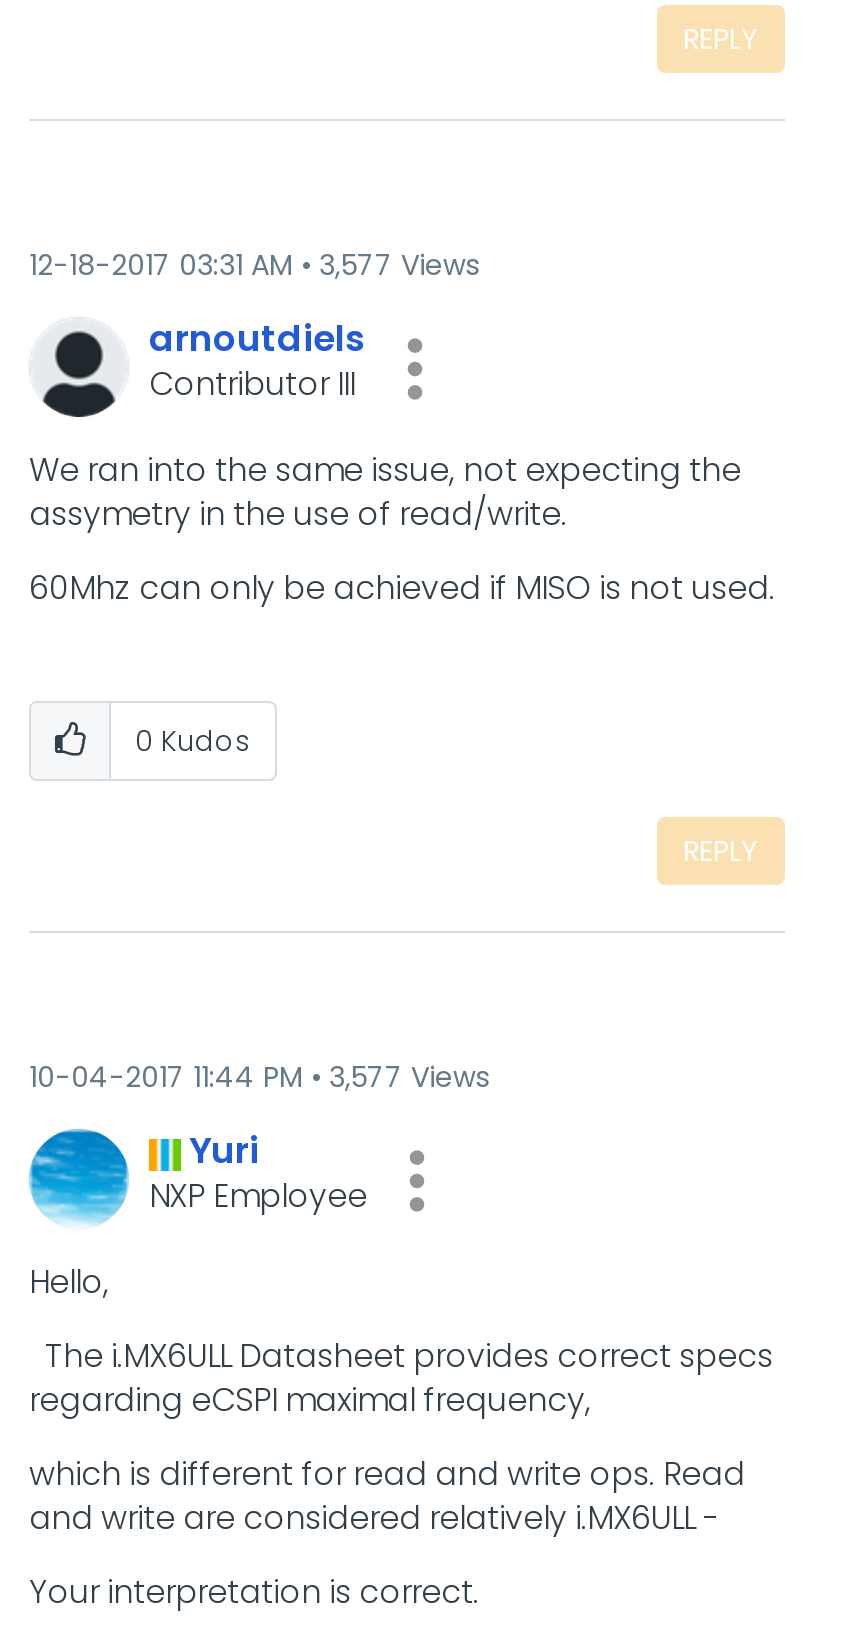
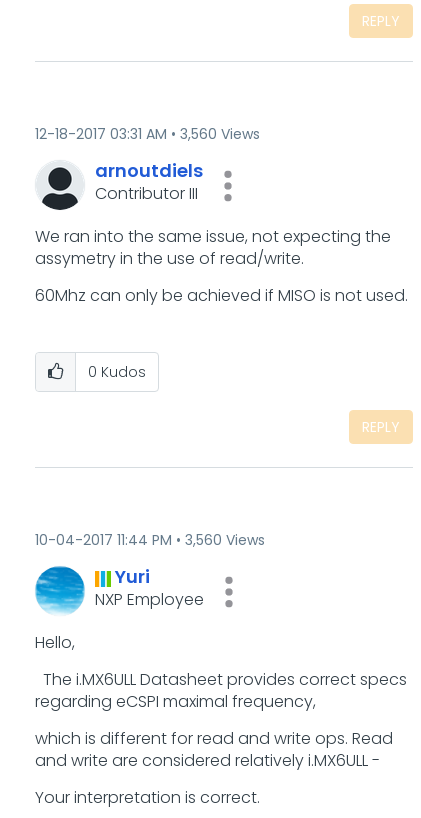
- 12-18-2017 03:31 AM 3,577 Views
+ 12-18-2017 03:31 AM 3,560 Views

- 10-04-2017 11:44 PM 3,577 Views
+ 10-04-2017 11:44 PM 3,560 Views
